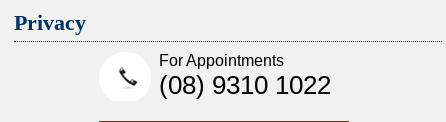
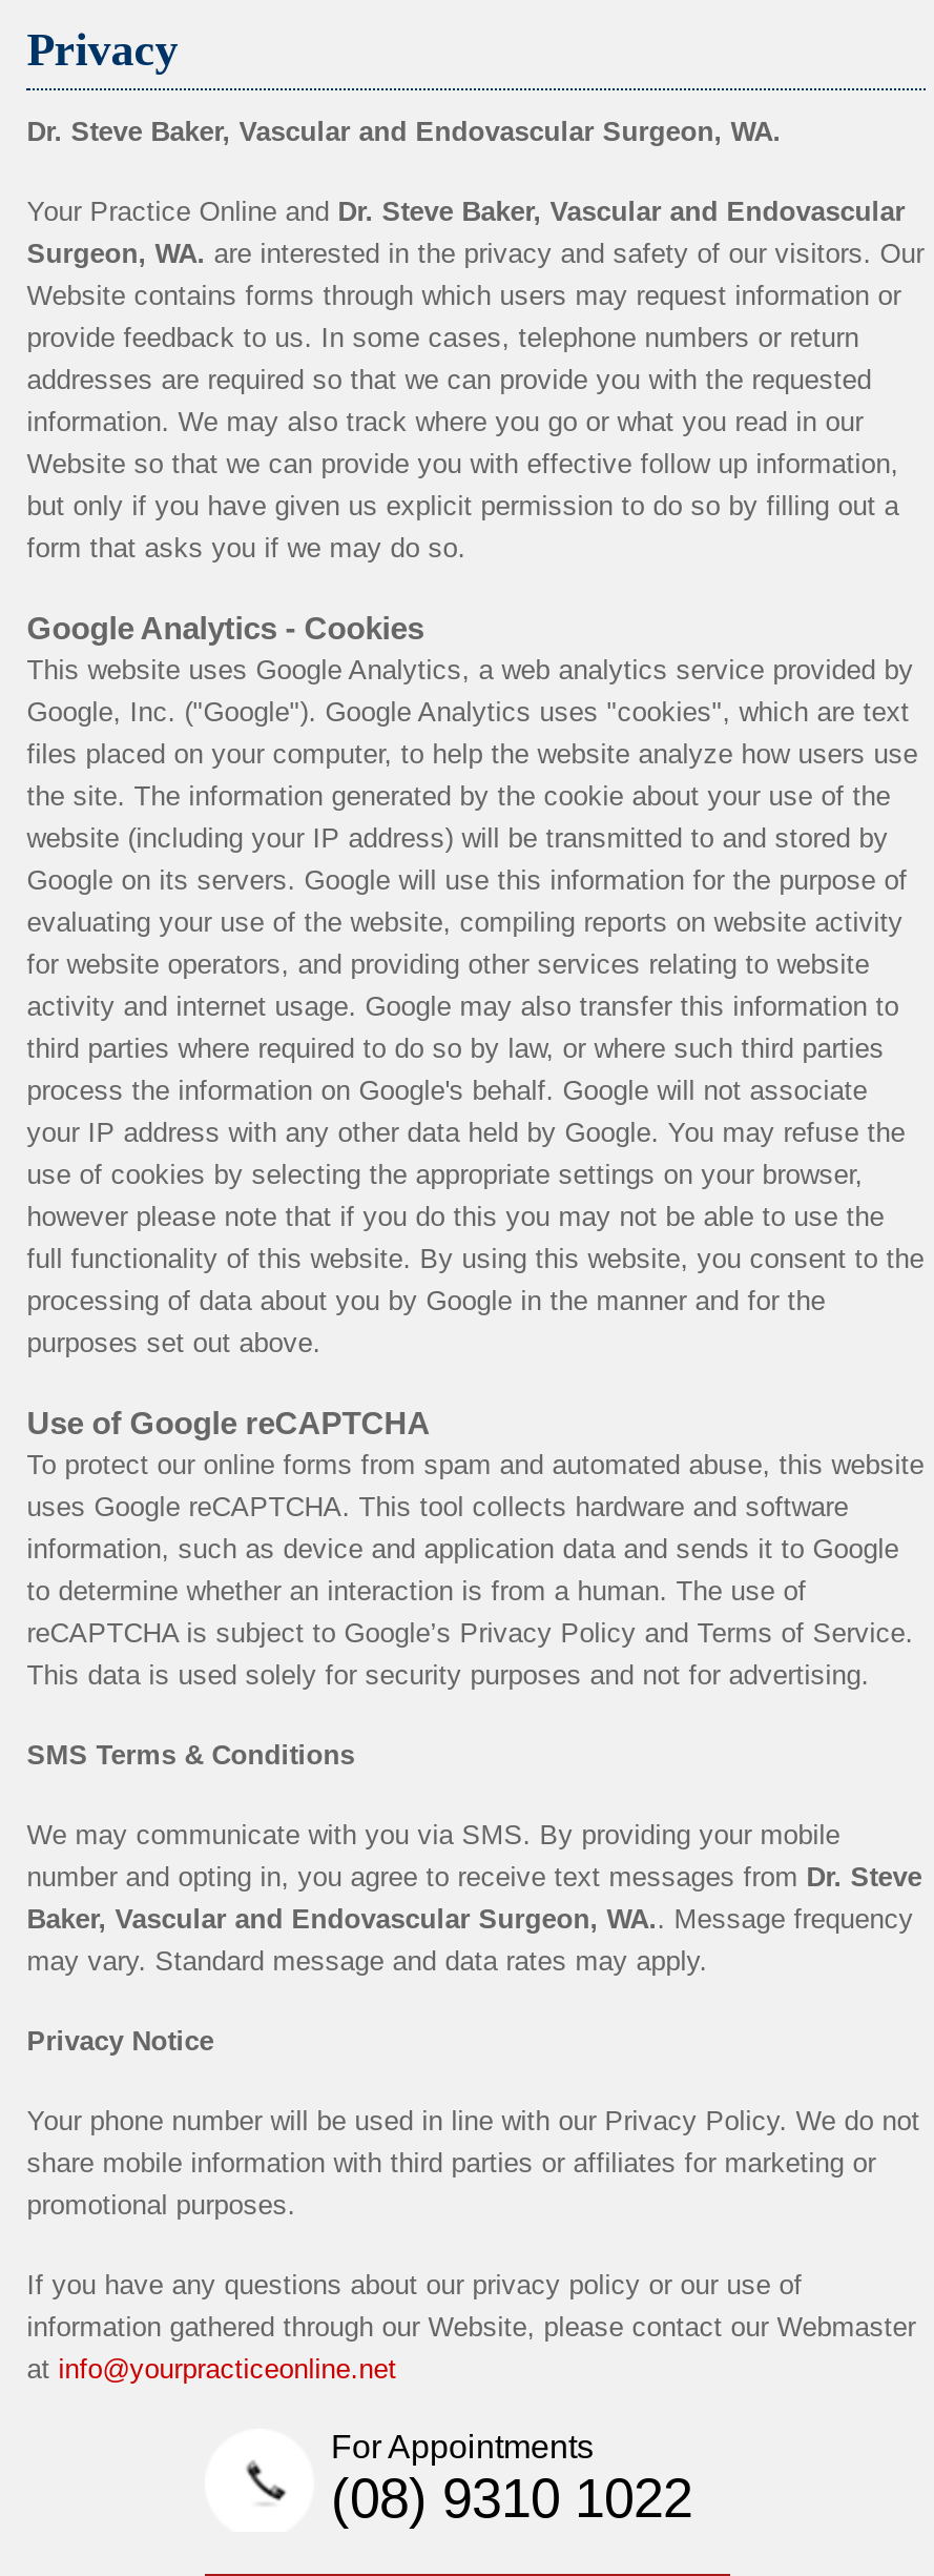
+ Dr. Steve Baker, Vascular and Endovascular Surgeon, WA.
+ Your Practice Online and Dr. Steve Baker, Vascular and Endovascular
+ Surgeon, WA. are interested in the privacy and safety of our visitors. Our
+ Website contains forms through which users may request information or
+ provide feedback to us. In some cases, telephone numbers or return
+ addresses are required so that we can provide you with the requested
+ information. We may also track where you go or what you read in our
+ Website so that we can provide you with effective follow up information,
+ but only if you have given us explicit permission to do so by filling out a
+ form that asks you if we may do so.
+ Google Analytics - Cookies
+ This website uses Google Analytics, a web analytics service provided by
+ Google, Inc. ("Google"). Google Analytics uses "cookies", which are text
+ files placed on your computer, to help the website analyze how users use
+ the site. The information generated by the cookie about your use of the
+ website (including your IP address) will be transmitted to and stored by
+ Google on its servers. Google will use this information for the purpose of
+ evaluating your use of the website, compiling reports on website activity
+ for website operators, and providing other services relating to website
+ activity and internet usage. Google may also transfer this information to
+ third parties where required to do so by law, or where such third parties
+ process the information on Google's behalf. Google will not associate
+ your IP address with any other data held by Google. You may refuse the
+ use of cookies by selecting the appropriate settings on your browser,
+ however please note that if you do this you may not be able to use the
+ full functionality of this website. By using this website, you consent to the
+ processing of data about you by Google in the manner and for the
+ purposes set out above.
+ Use of Google reCAPTCHA
+ To protect our online forms from spam and automated abuse, this website
+ uses Google reCAPTCHA. This tool collects hardware and software
+ information, such as device and application data and sends it to Google
+ to determine whether an interaction is from a human. The use of
+ reCAPTCHA is subject to Google’s Privacy Policy and Terms of Service.
+ This data is used solely for security purposes and not for advertising.
+ SMS Terms & Conditions
+ We may communicate with you via SMS. By providing your mobile
+ number and opting in, you agree to receive text messages from Dr. Steve
+ Baker, Vascular and Endovascular Surgeon, WA.. Message frequency
+ may vary. Standard message and data rates may apply.
+ Privacy Notice
+ Your phone number will be used in line with our Privacy Policy. We do not
+ share mobile information with third parties or affiliates for marketing or
+ promotional purposes.
+ If you have any questions about our privacy policy or our use of
+ information gathered through our Website, please contact our Webmaster
+ at info@yourpracticeonline.net
